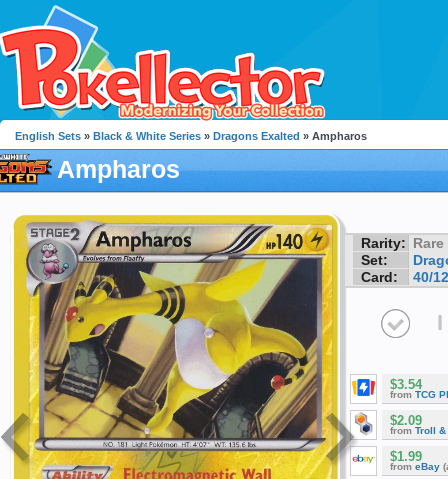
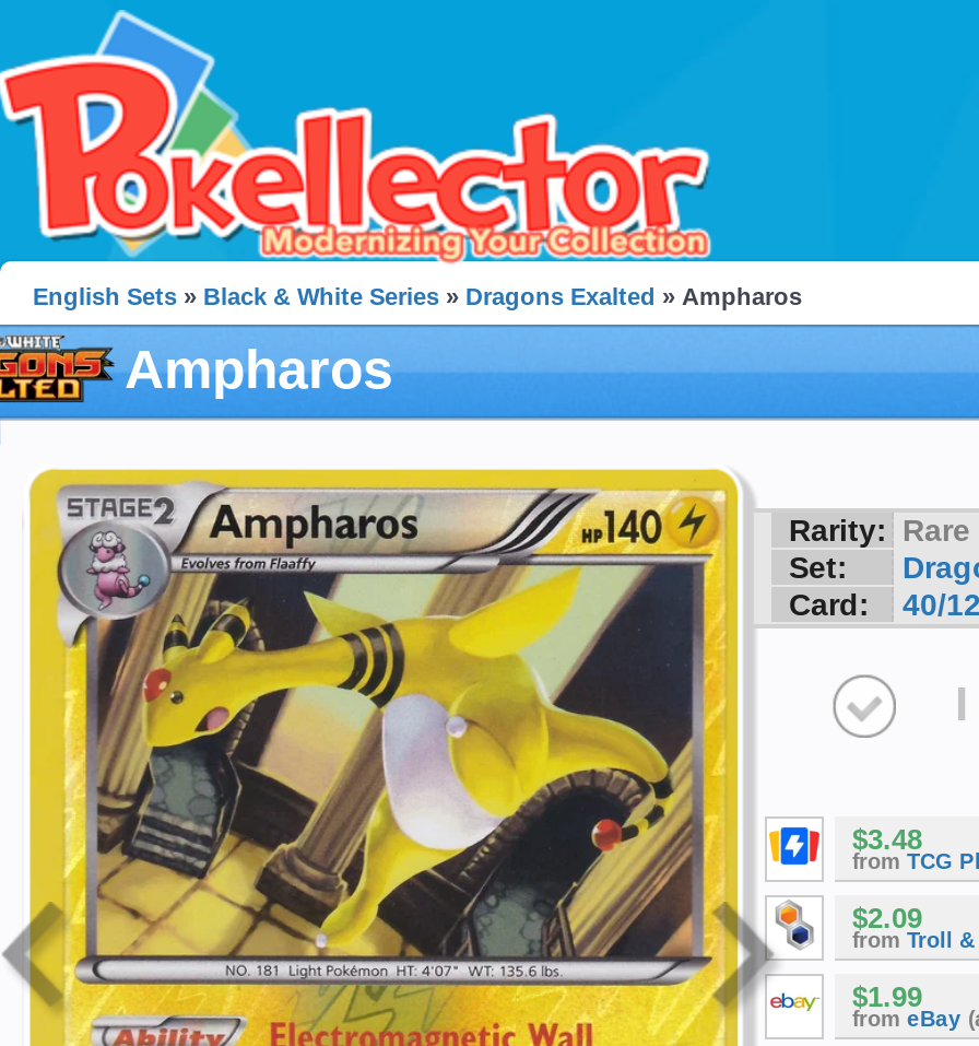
- $3.54
+ $3.48
